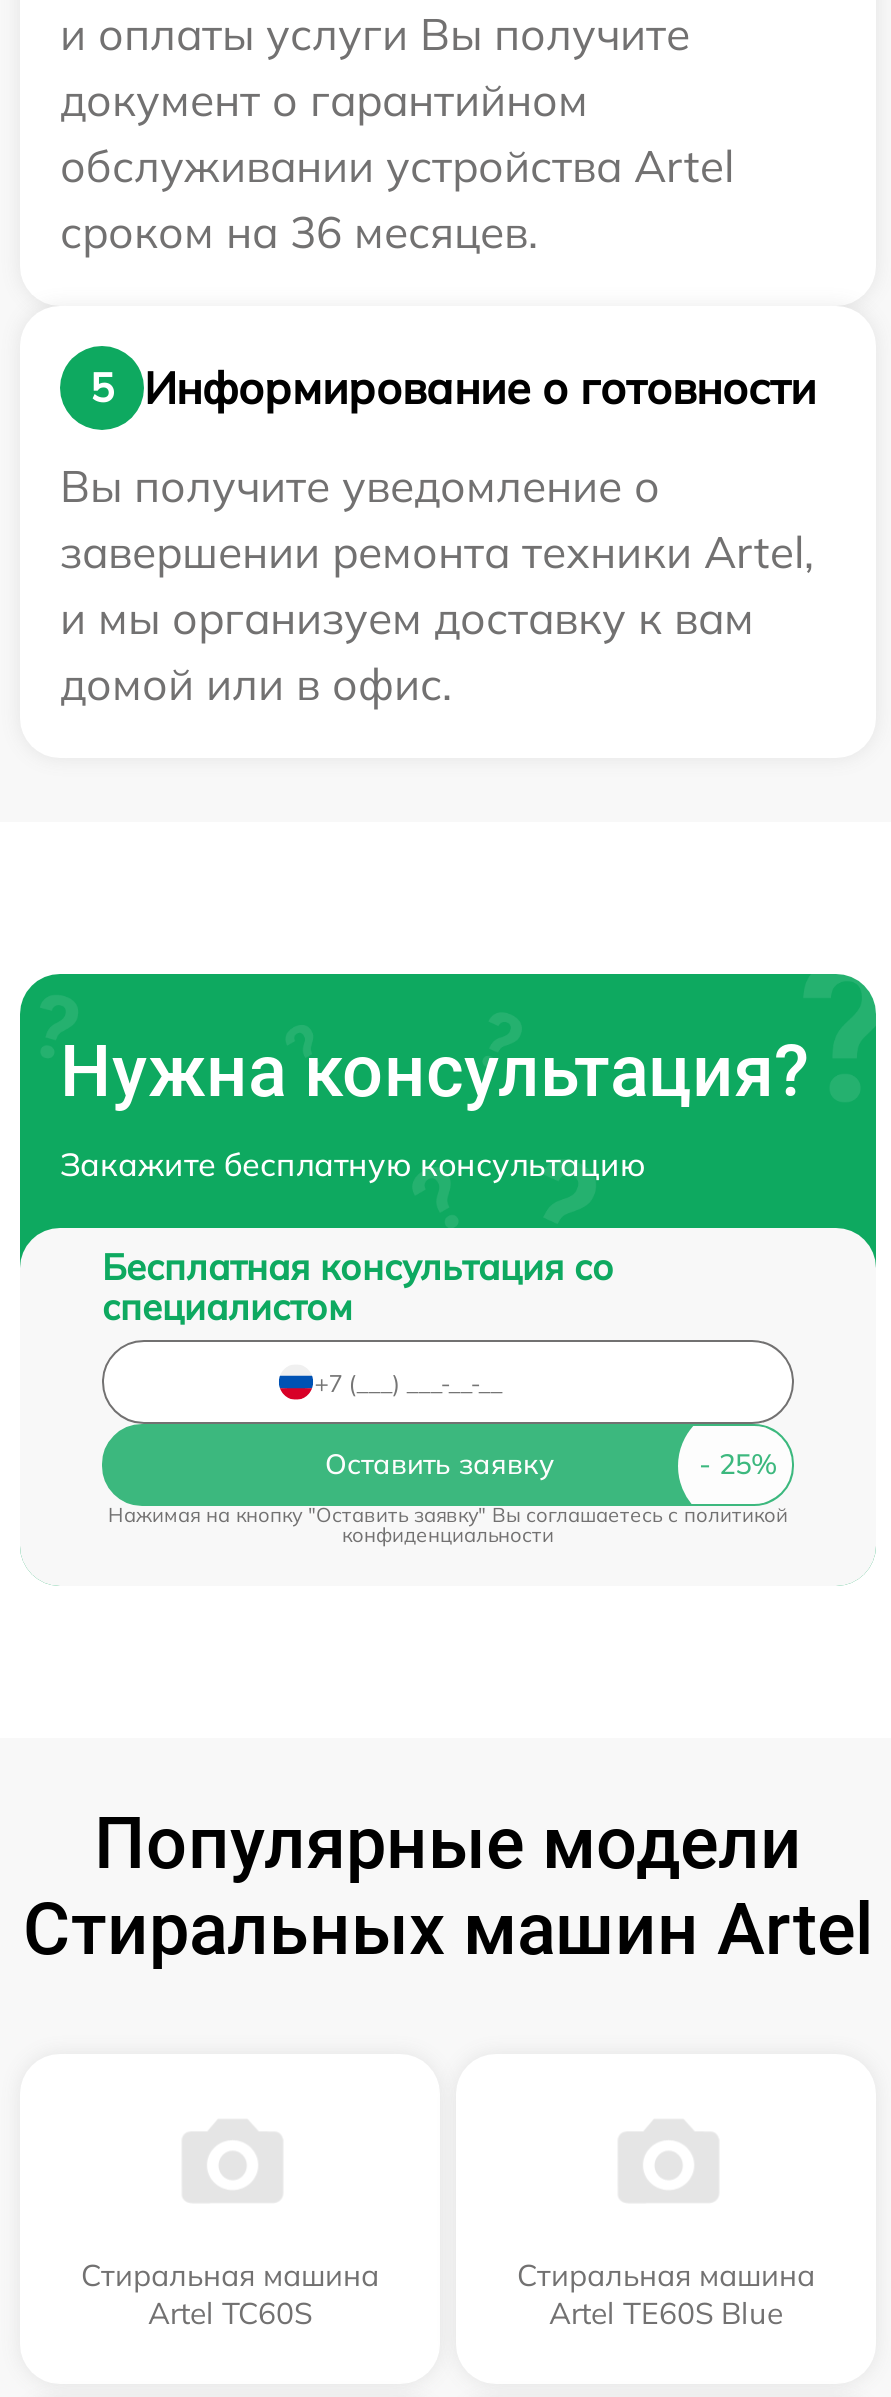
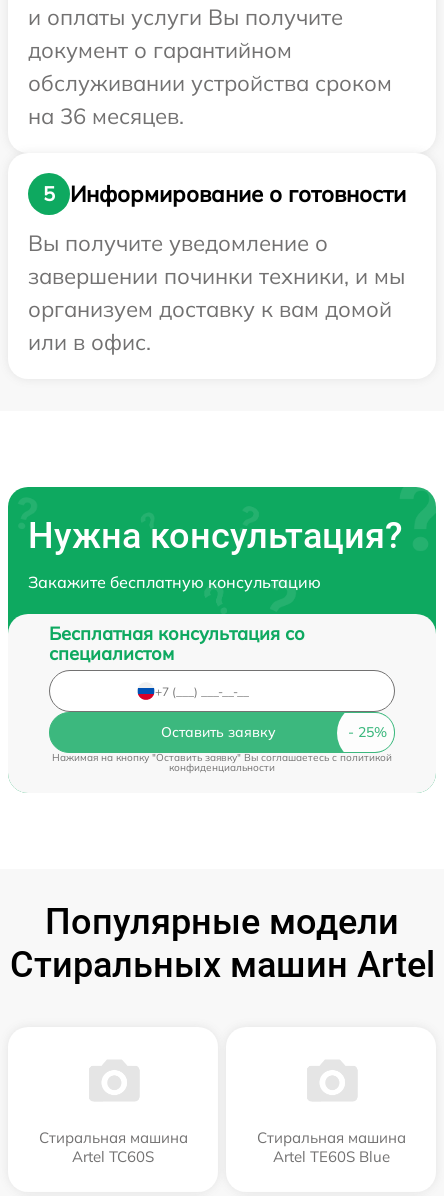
- обслуживании устройства Artel
- сроком на 36 месяцев.
+ обслуживании устройства сроком
+ на 36 месяцев.

- завершении ремонта техники Artel,
- и мы организуем доставку к вам
- домой или в офис.
+ завершении починки техники, и мы
+ организуем доставку к вам домой
+ или в офис.
